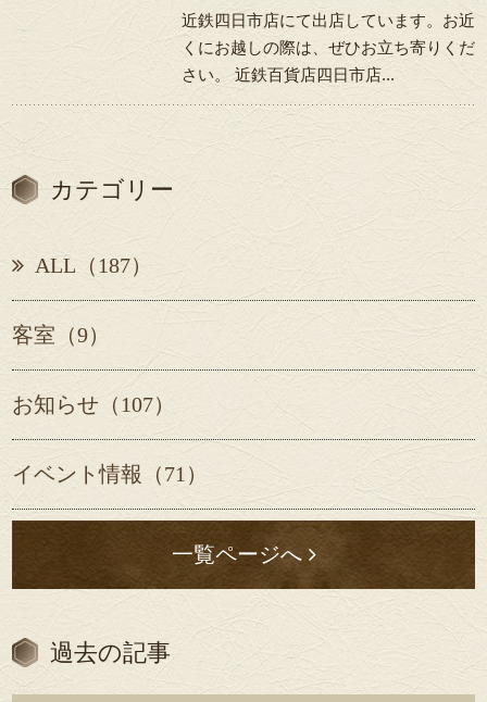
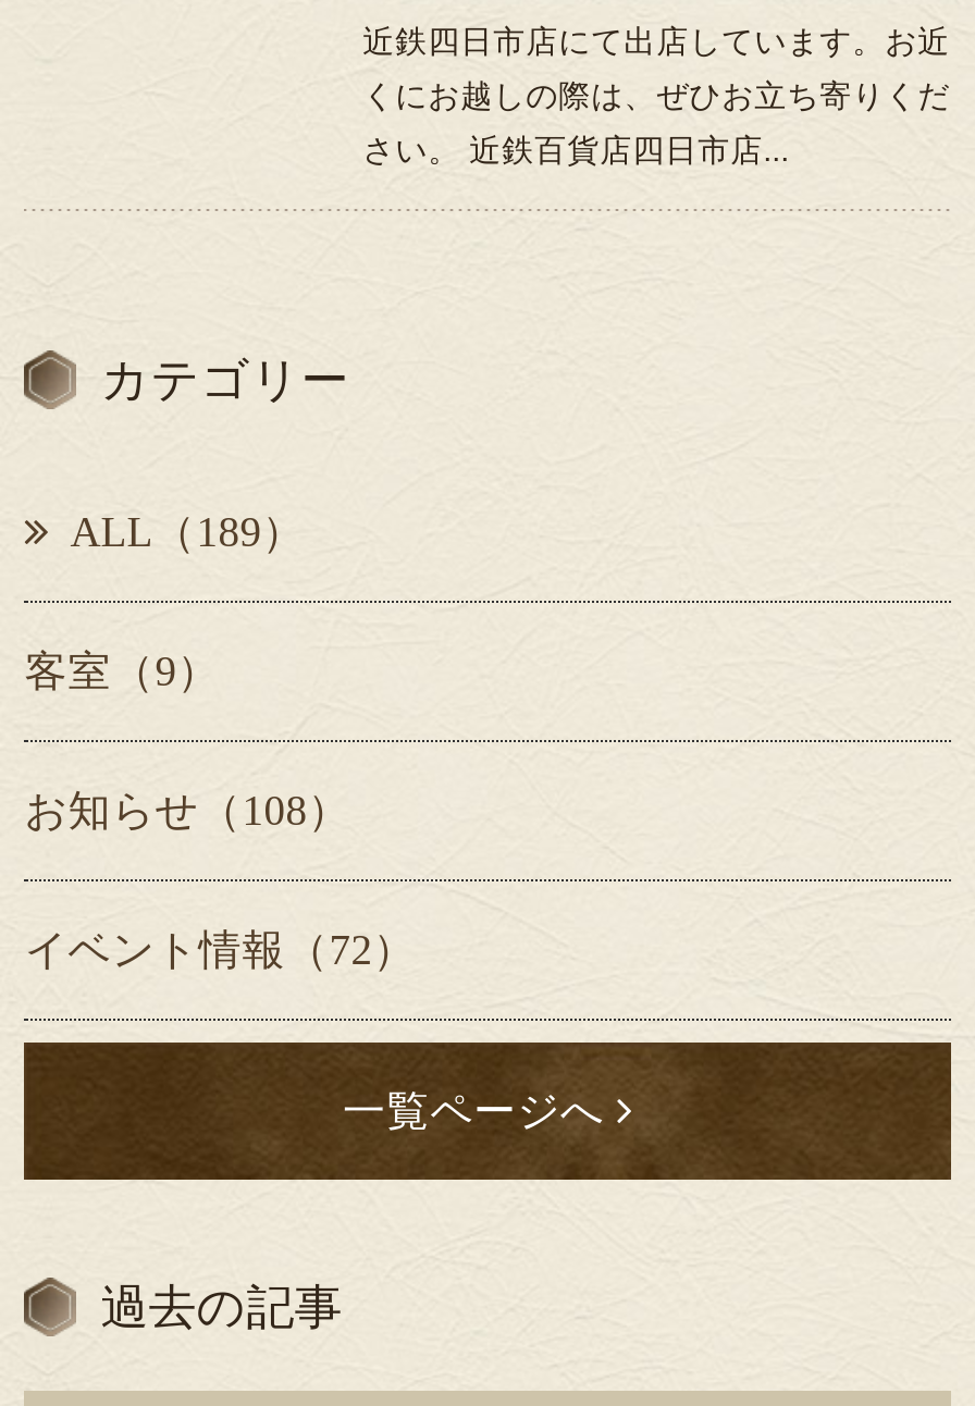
- ALL（187）
+ ALL（189）

- お知らせ（107）
+ お知らせ（108）

- イベント情報（71）
+ イベント情報（72）
